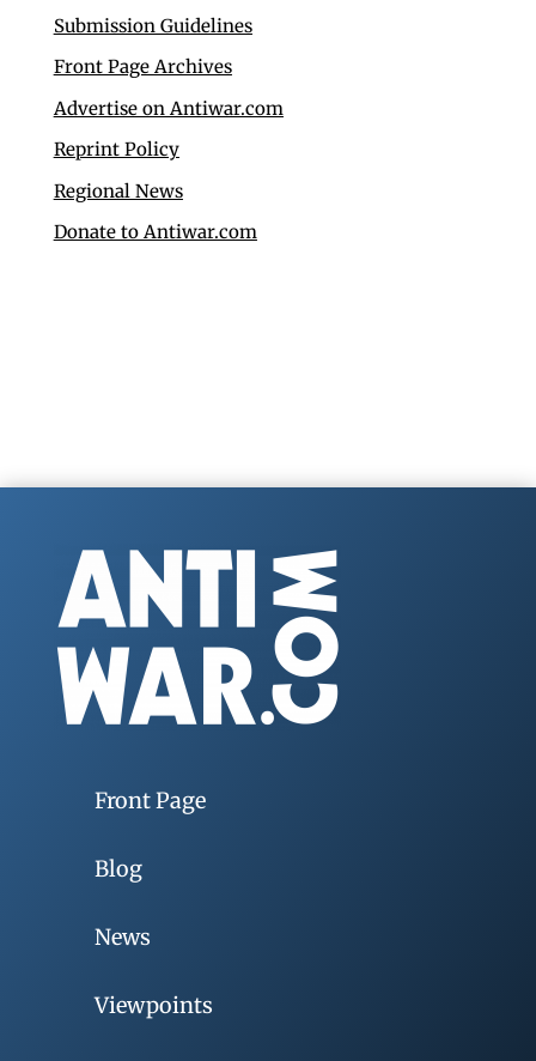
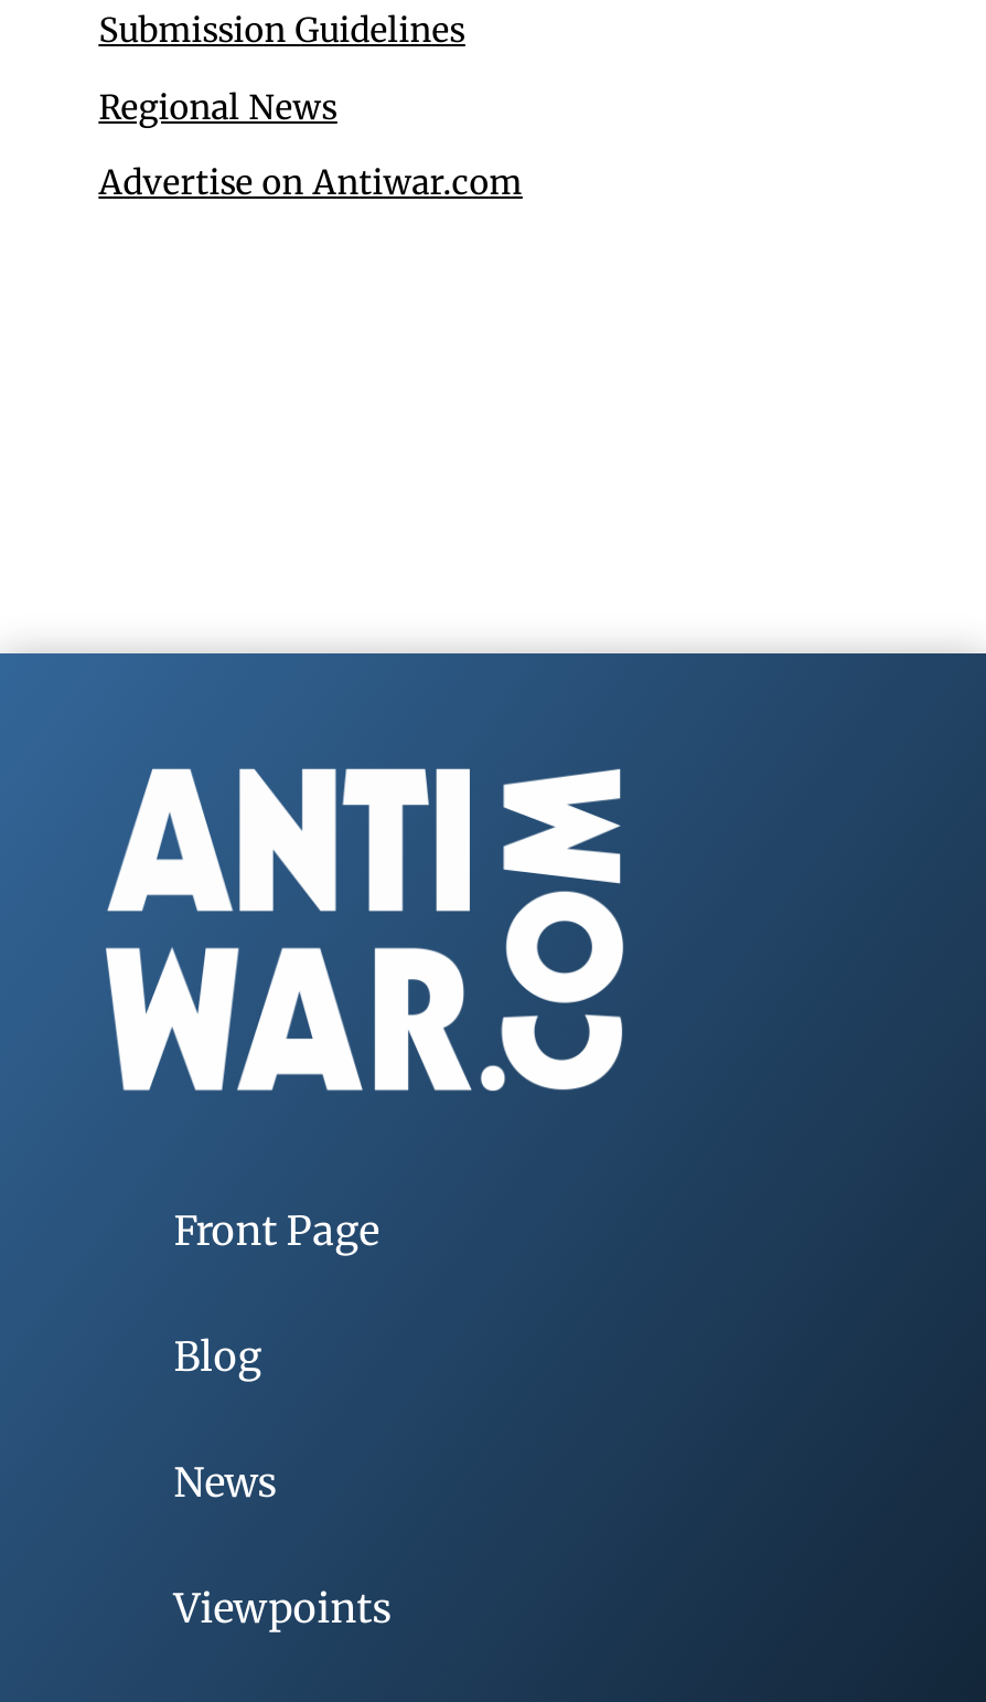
- Front Page Archives

- Reprint Policy
- Donate to Antiwar.com

moved up: Regional News
